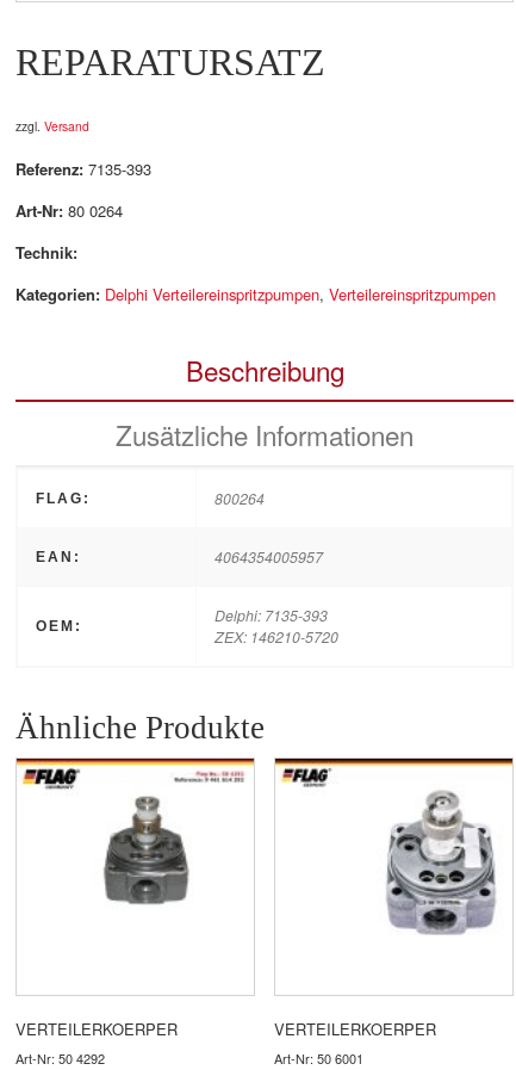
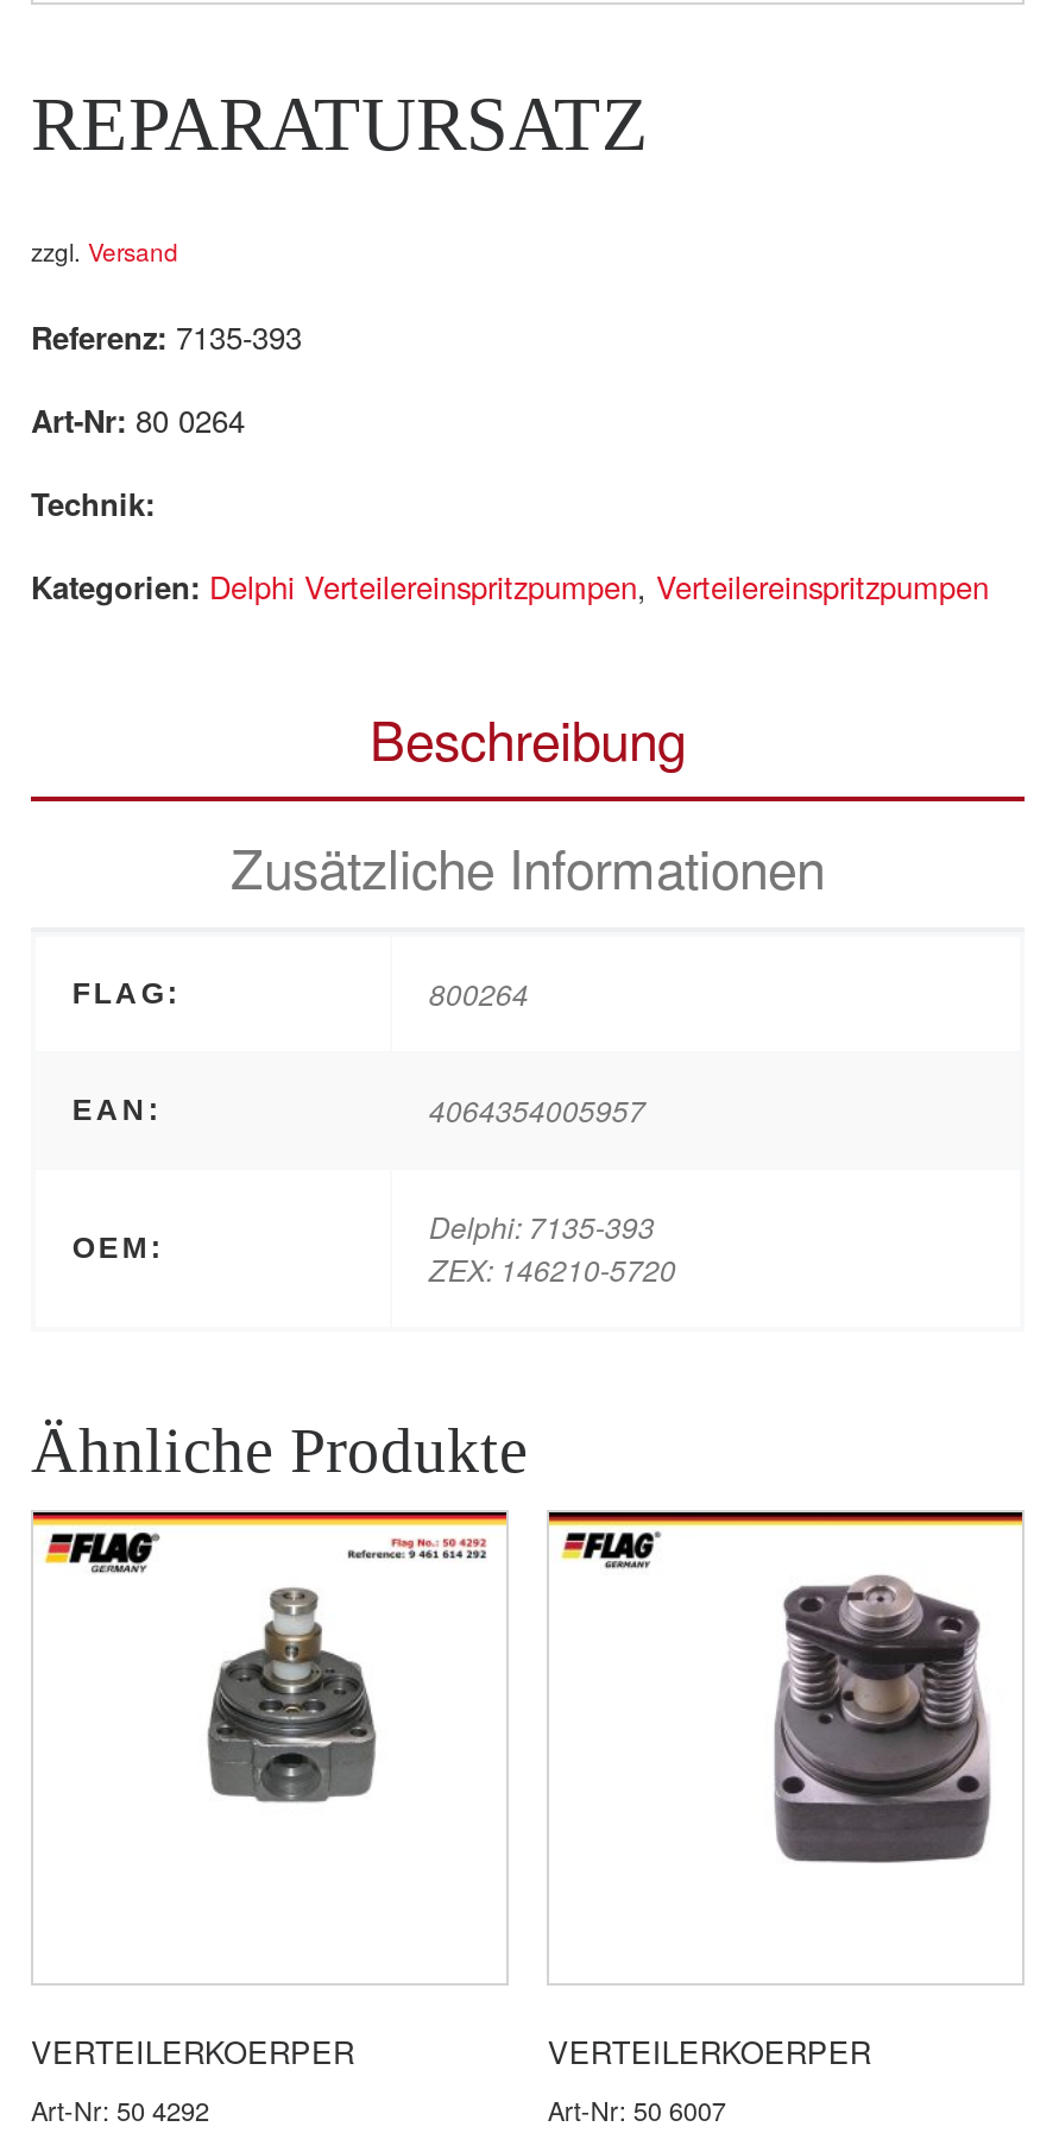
- [image]
+ [image]

- Art-Nr: 50 6001
+ Art-Nr: 50 6007
